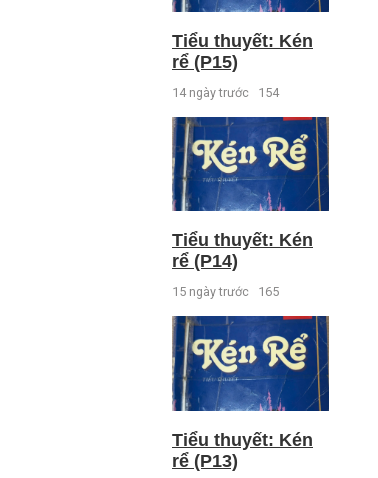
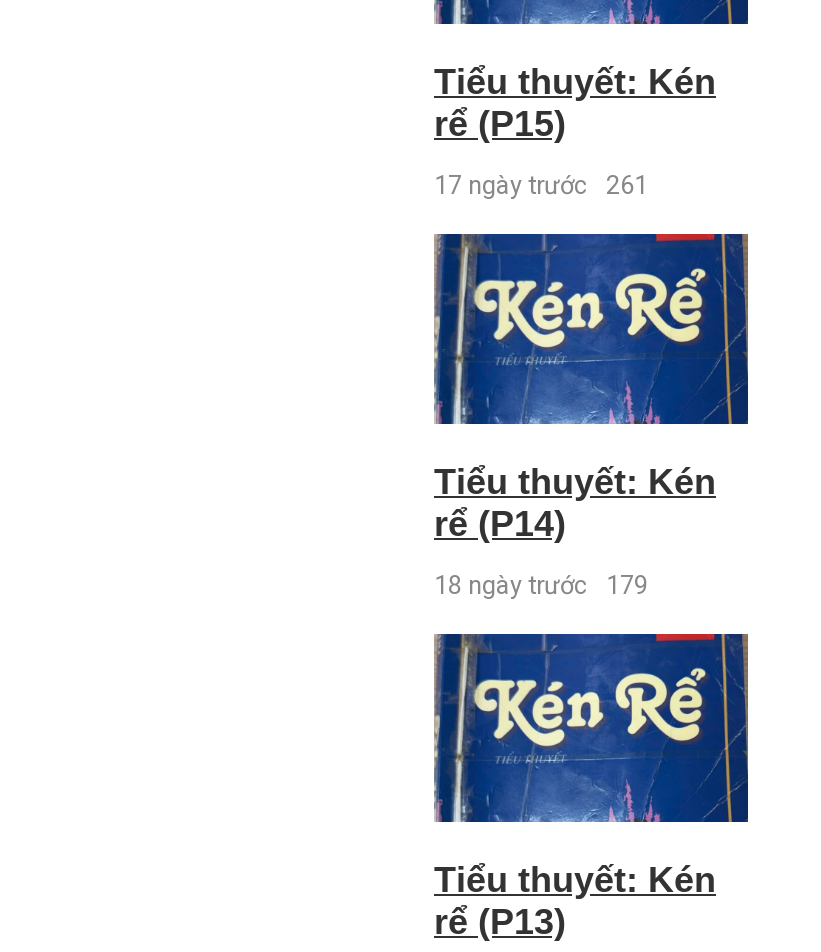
- 14 ngày trước 154
+ 17 ngày trước 261

- 15 ngày trước 165
+ 18 ngày trước 179
